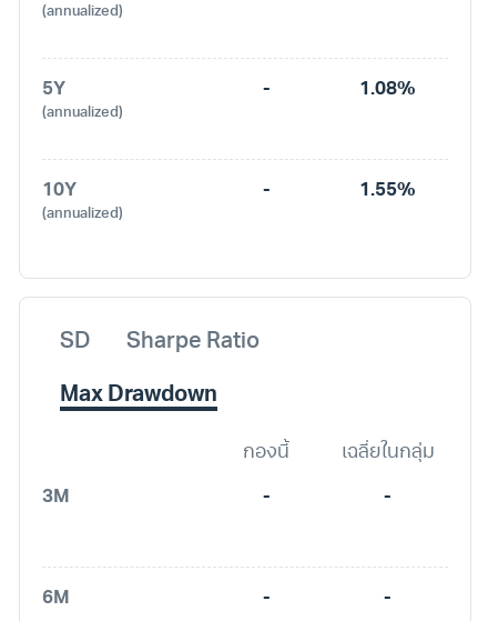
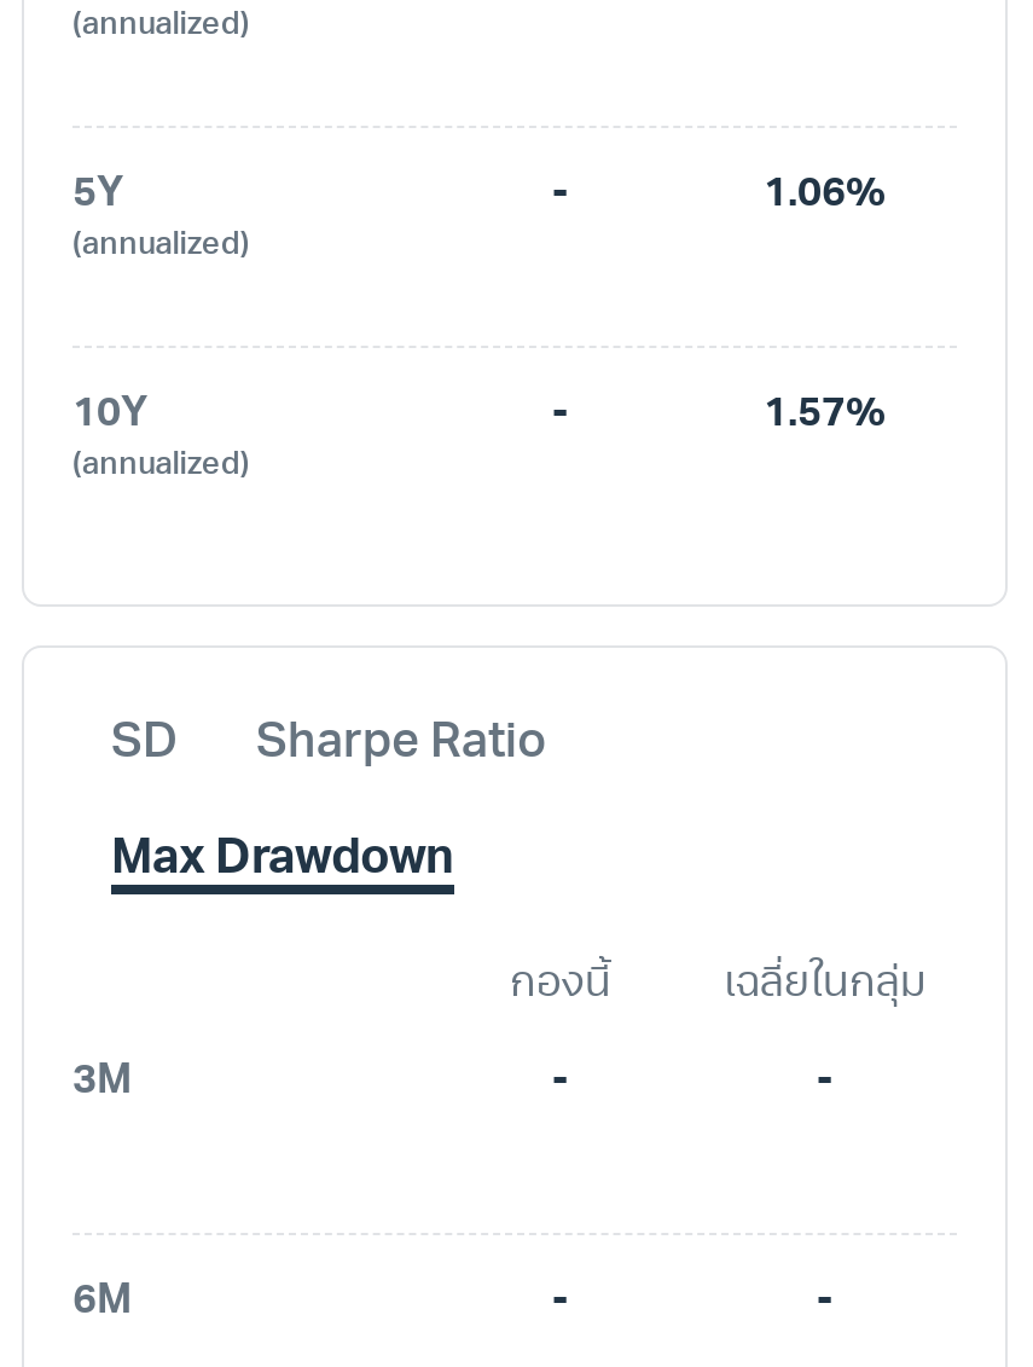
- 1.08%
+ 1.06%

- 1.55%
+ 1.57%
